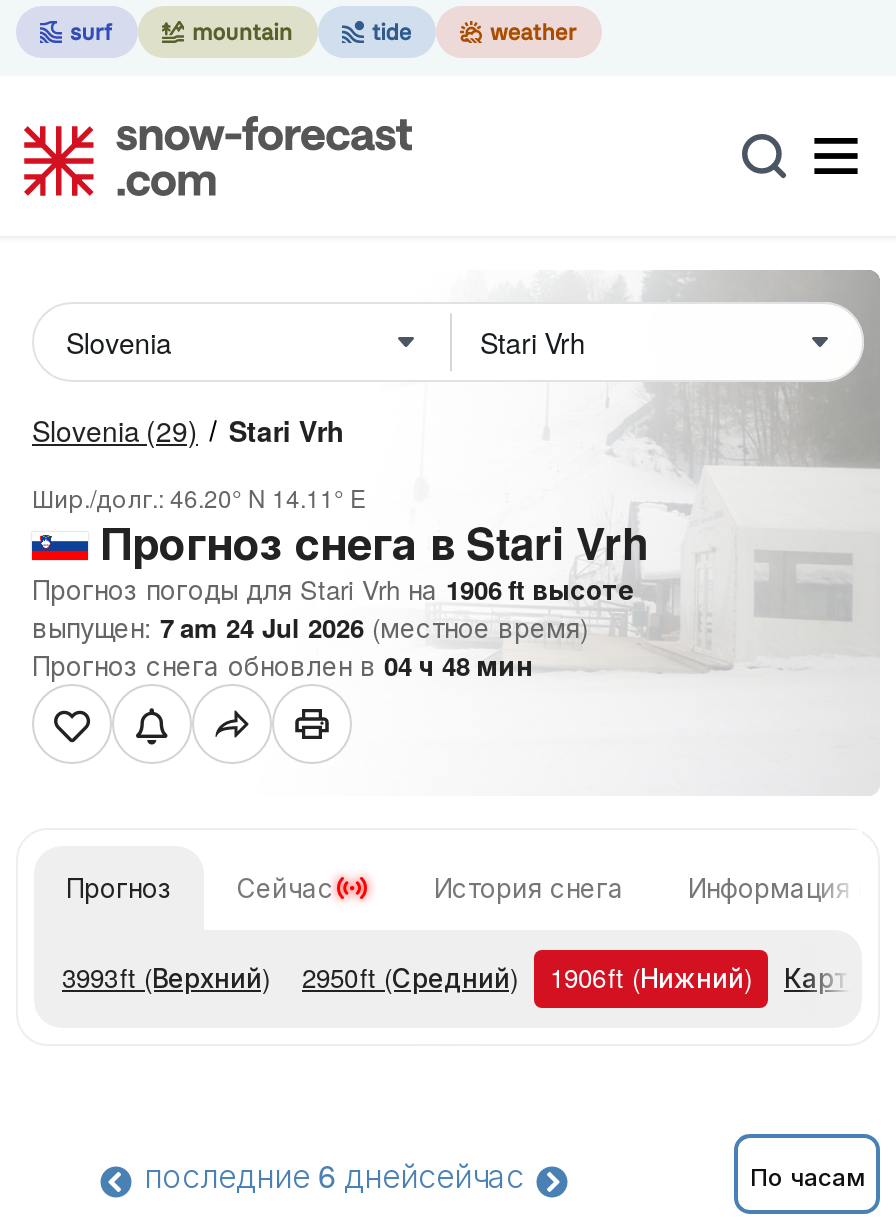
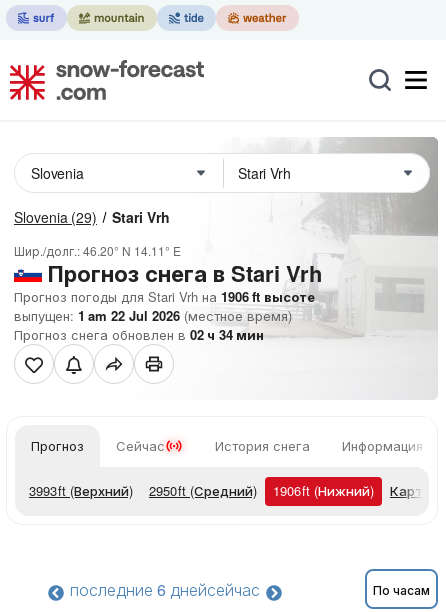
- выпущен: 7 am 24 Jul 2026 (местное время)
+ выпущен: 1 am 22 Jul 2026 (местное время)

- Прогноз снега обновлен в 04 ч 48 мин
+ Прогноз снега обновлен в 02 ч 34 мин
